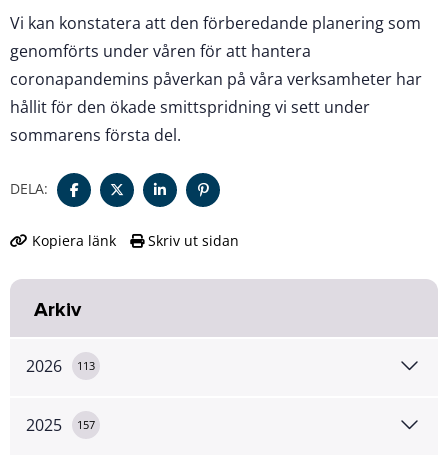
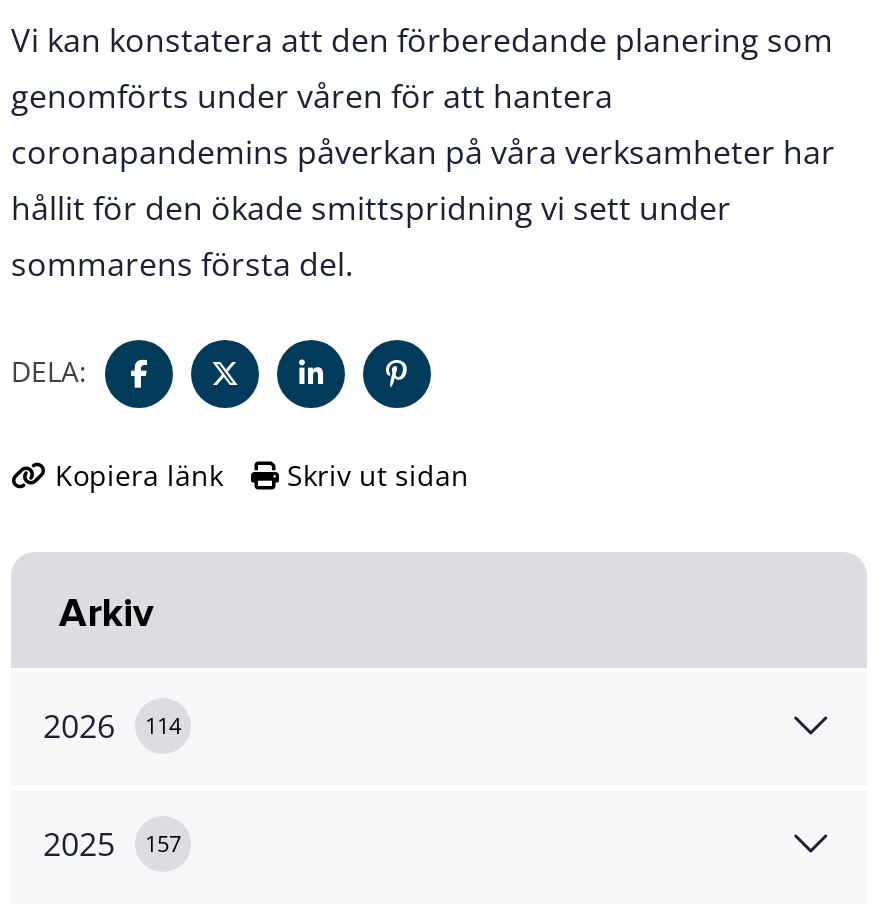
- 2026 113
+ 2026 114
